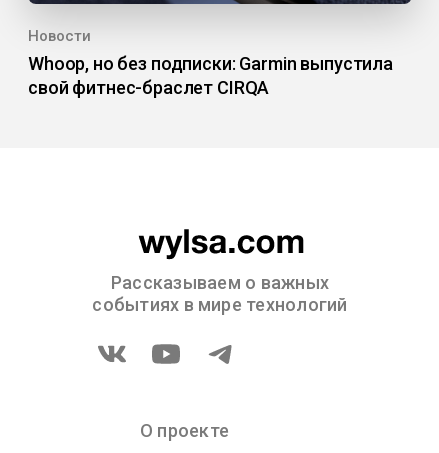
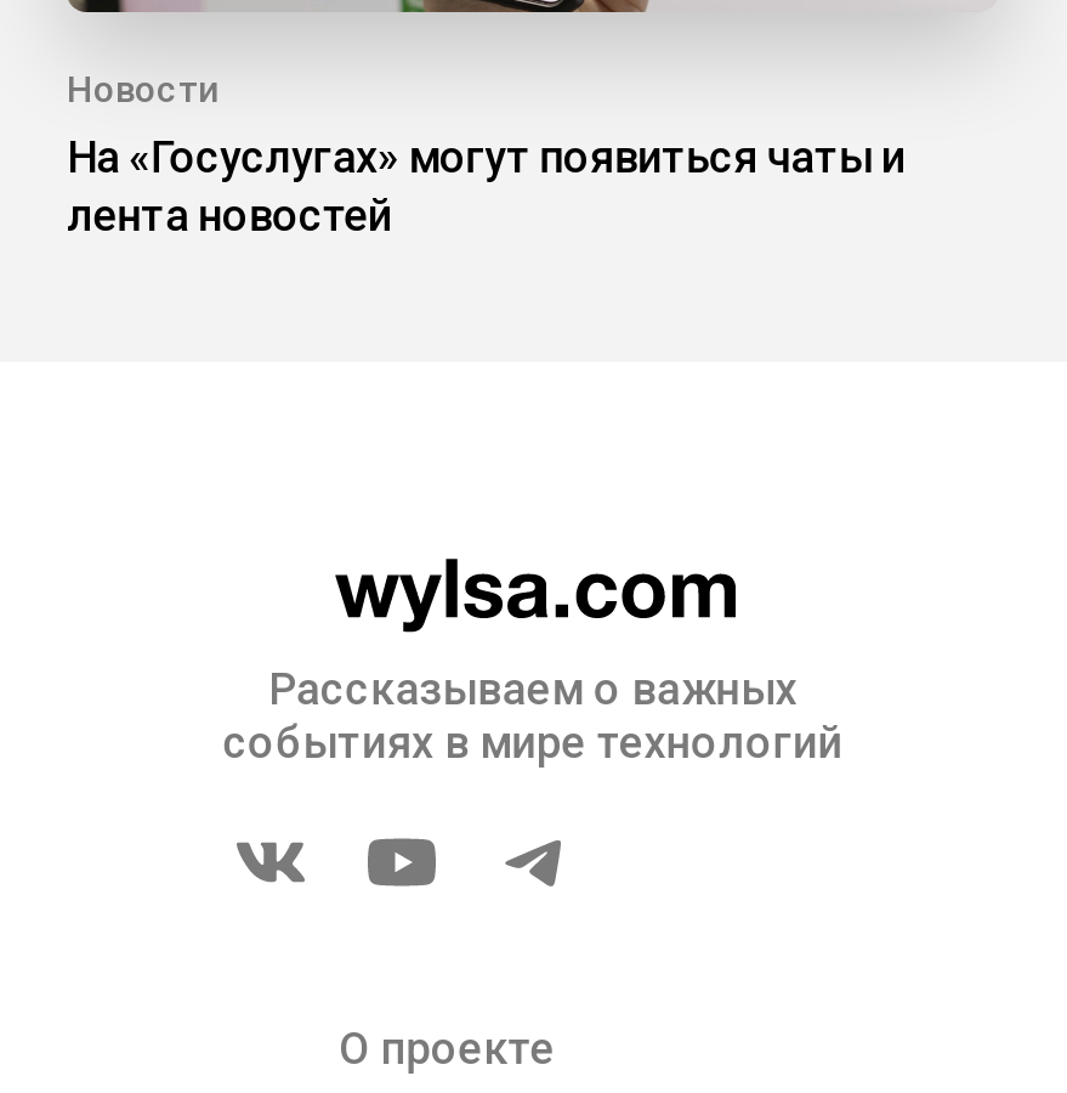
- Whoop, но без подписки: Garmin выпустила
- свой фитнес-браслет CIRQA
+ На «Госуслугах» могут появиться чаты и
+ лента новостей
